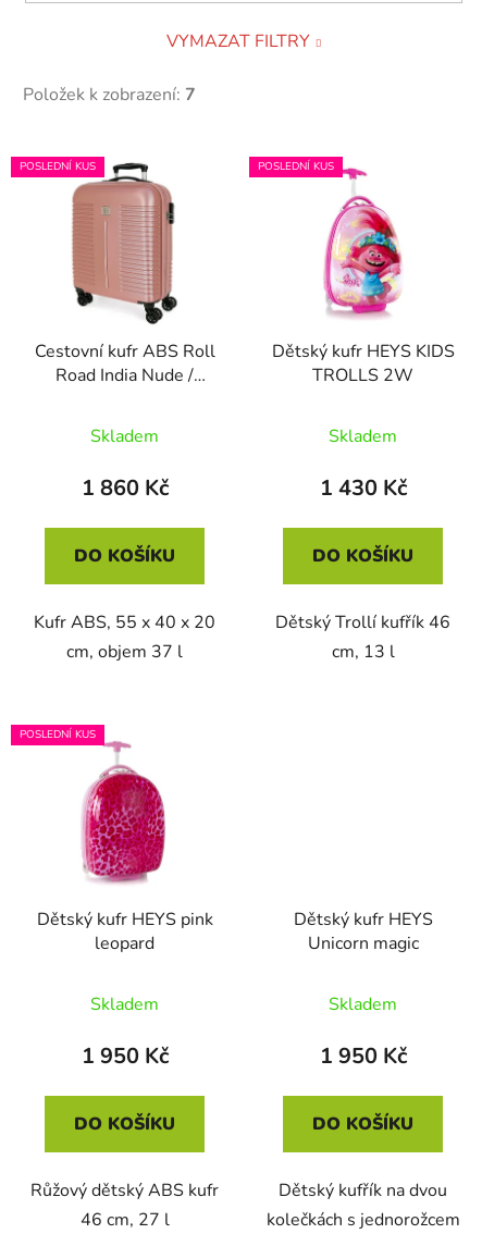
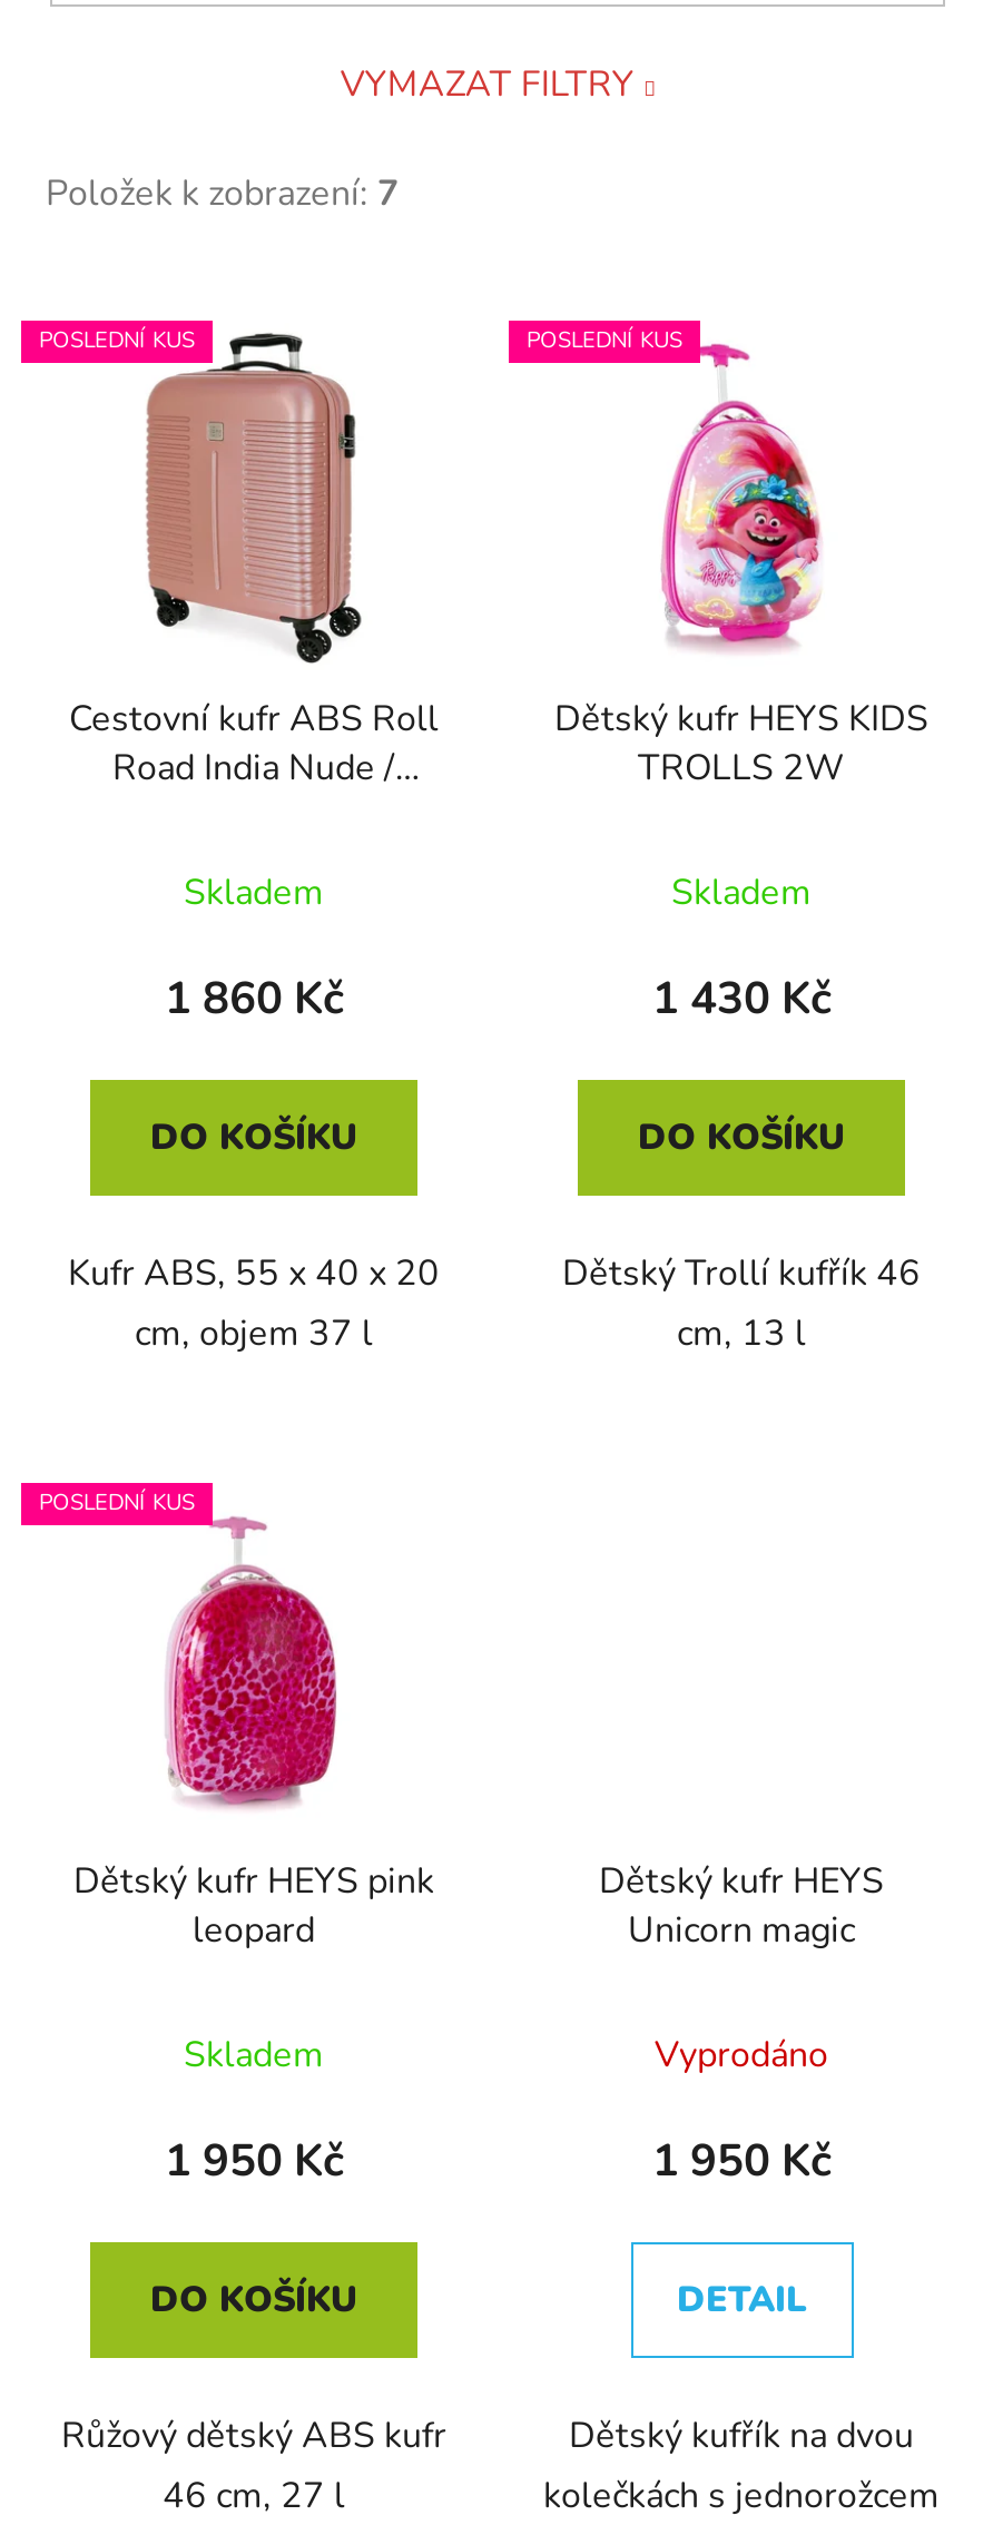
- Skladem
+ Vyprodáno

- DO KOŠÍKU
+ DETAIL
